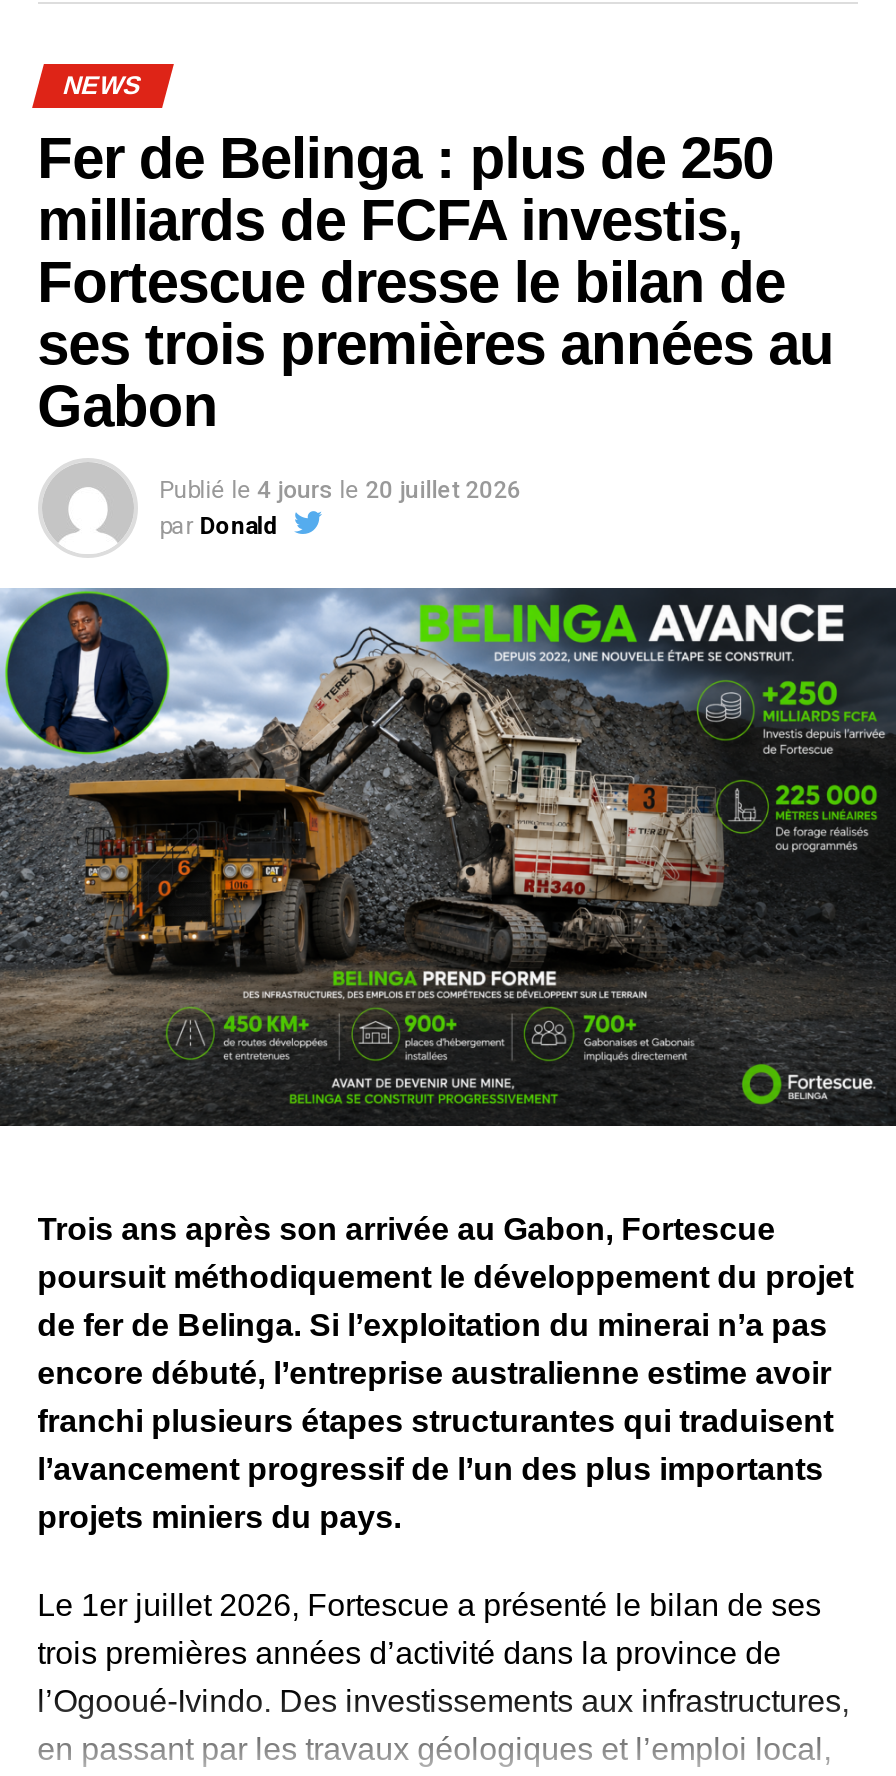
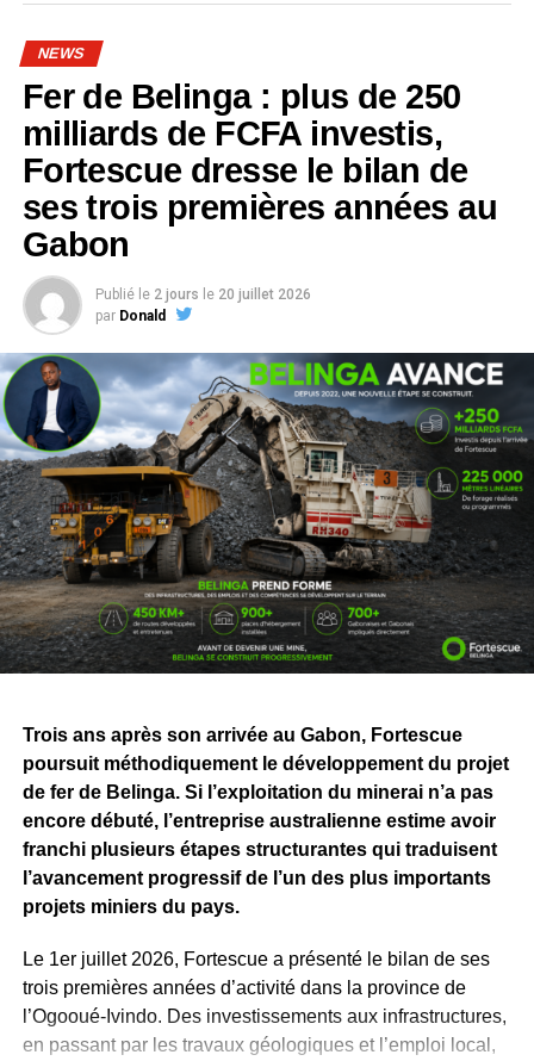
- Publié le 4 jours le 20 juillet 2026
+ Publié le 2 jours le 20 juillet 2026
